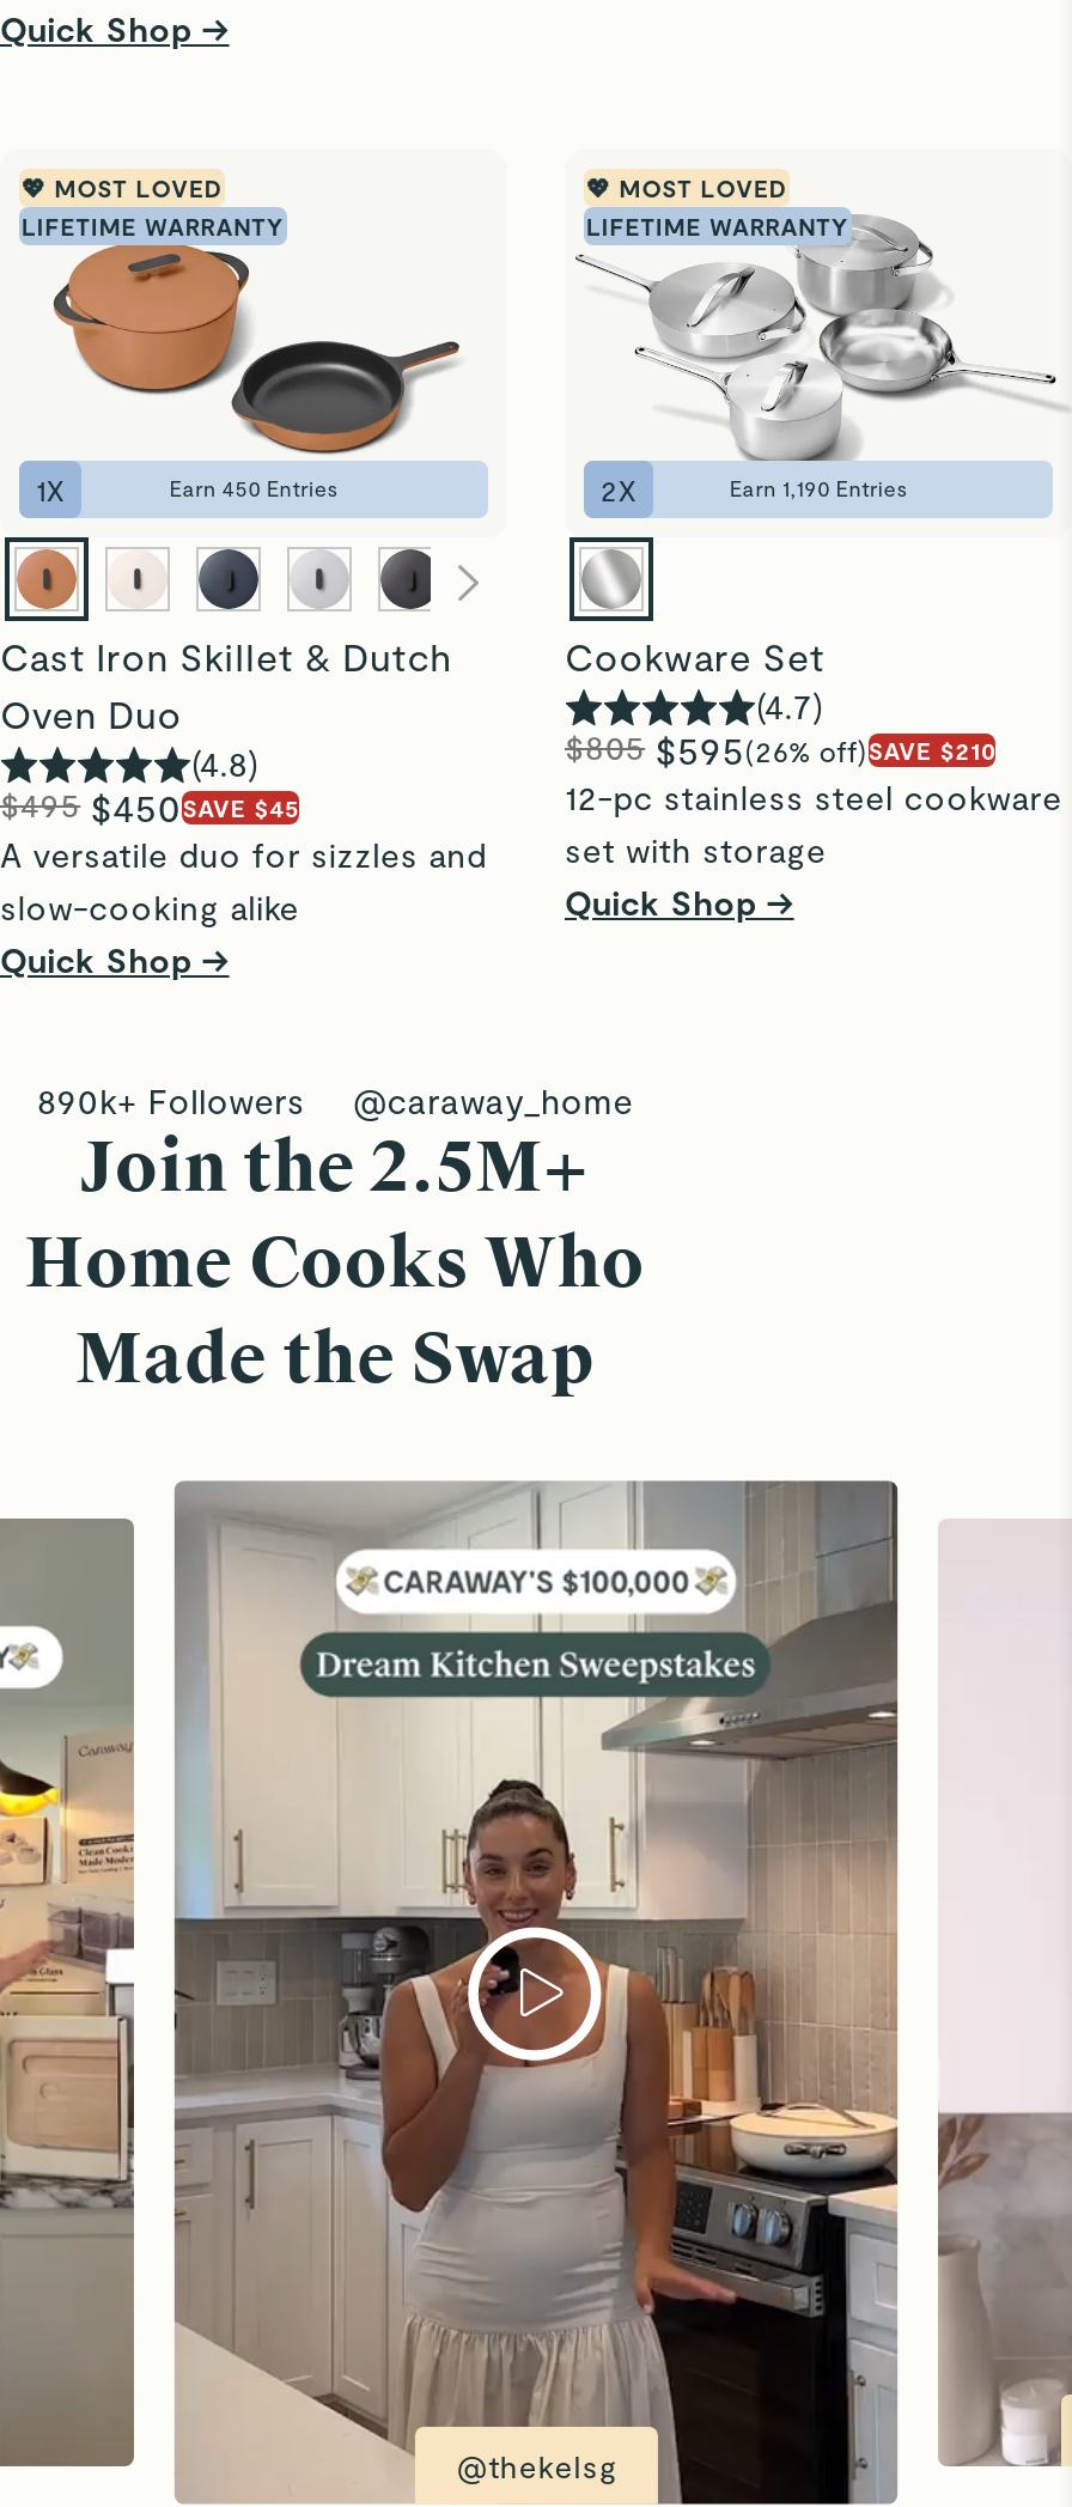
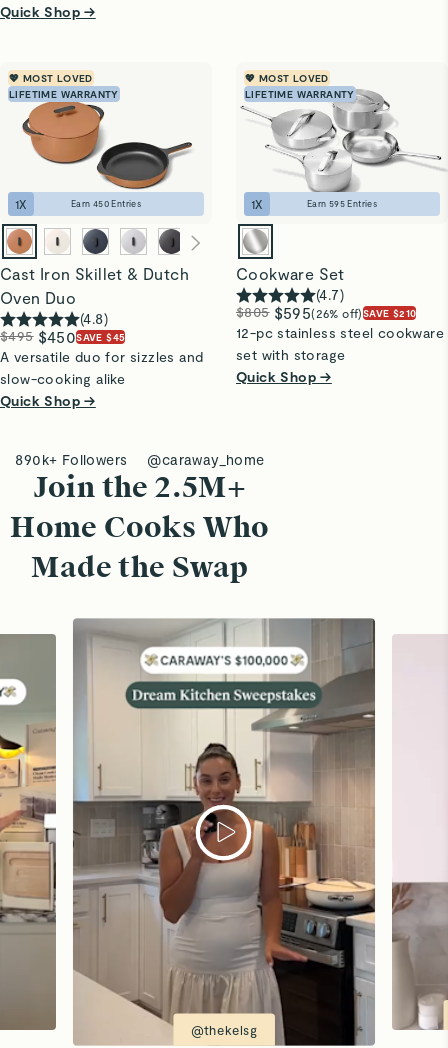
- 2X
+ 1X

- Earn 1,190 Entries
+ Earn 595 Entries
